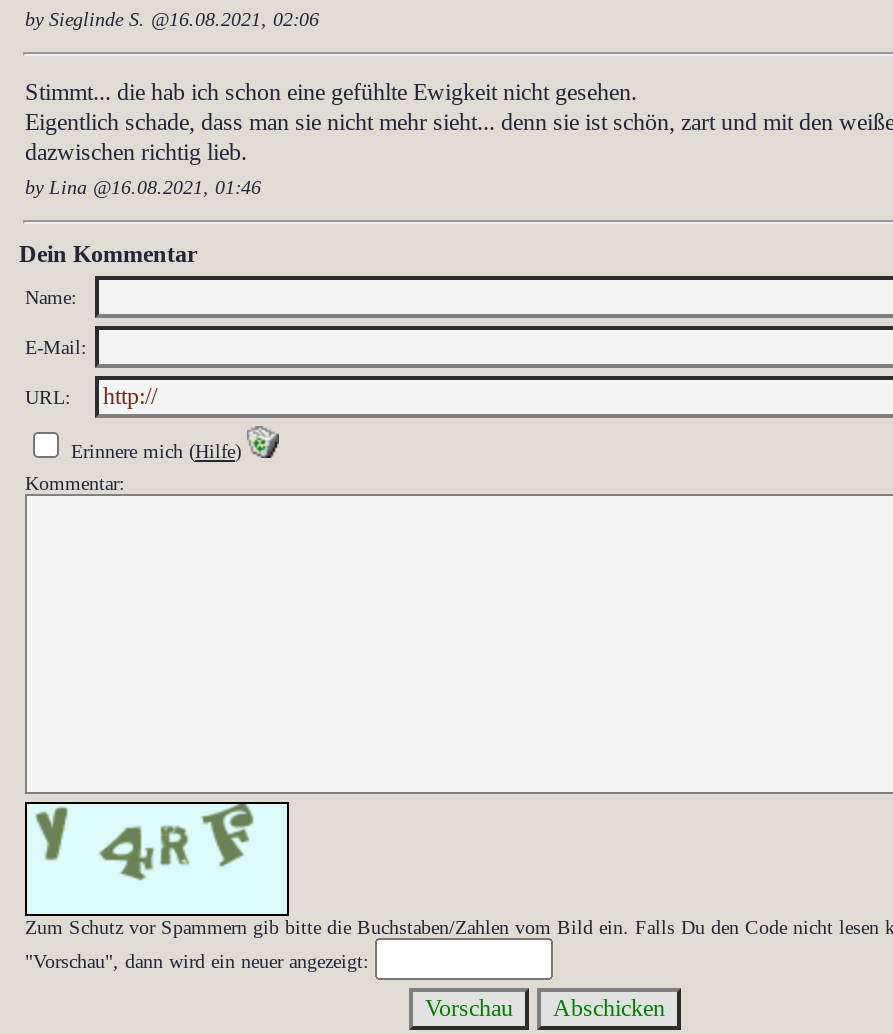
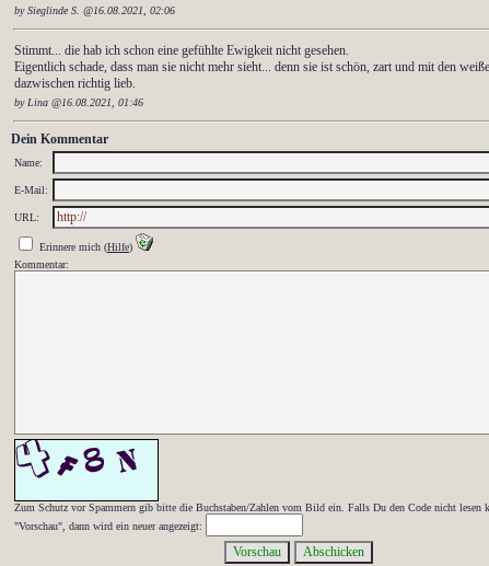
- [image]
+ [image]
